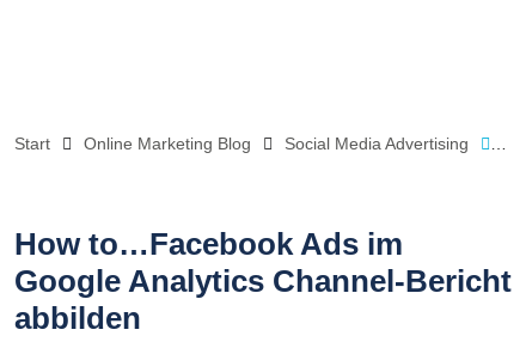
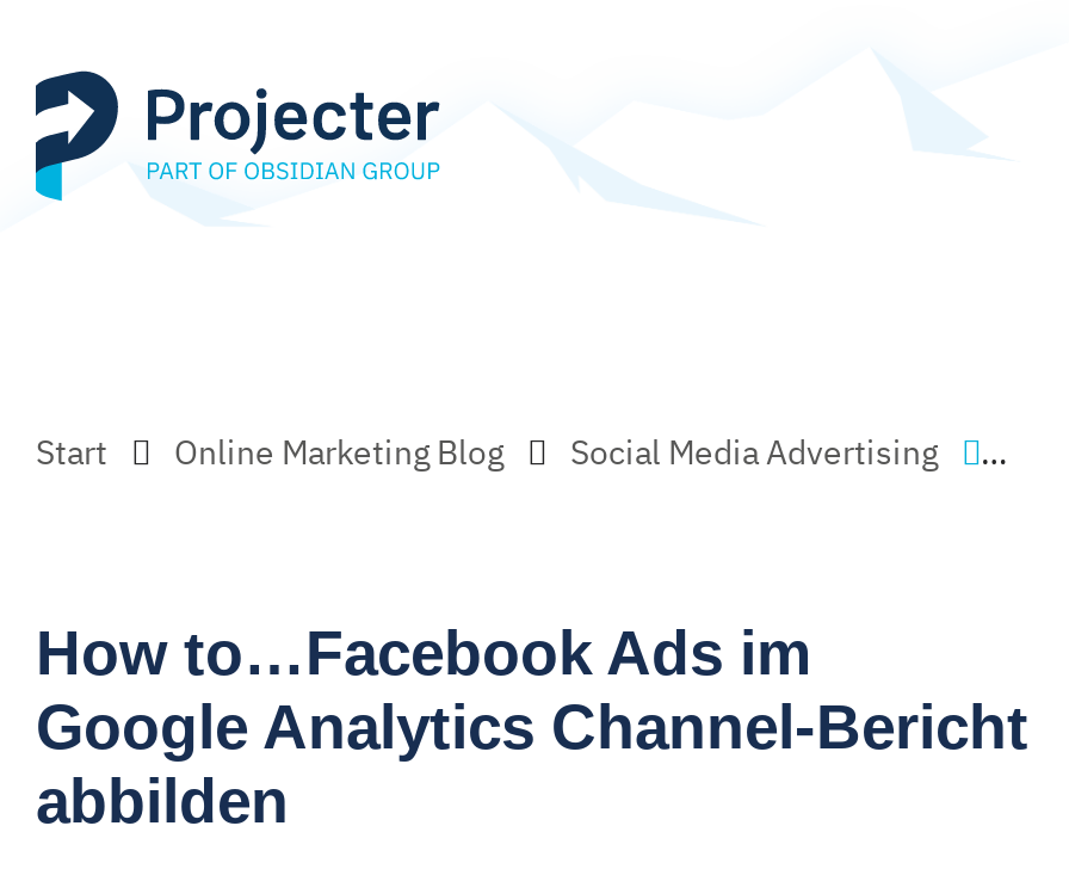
+ [image]

+ [image]
